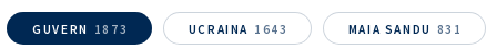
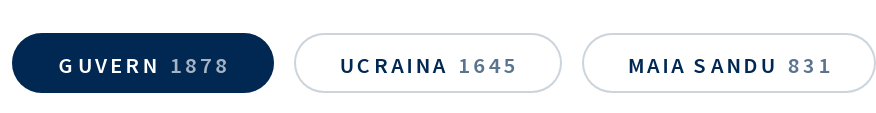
- GUVERN 1873
+ GUVERN 1878

- UCRAINA 1643
+ UCRAINA 1645
